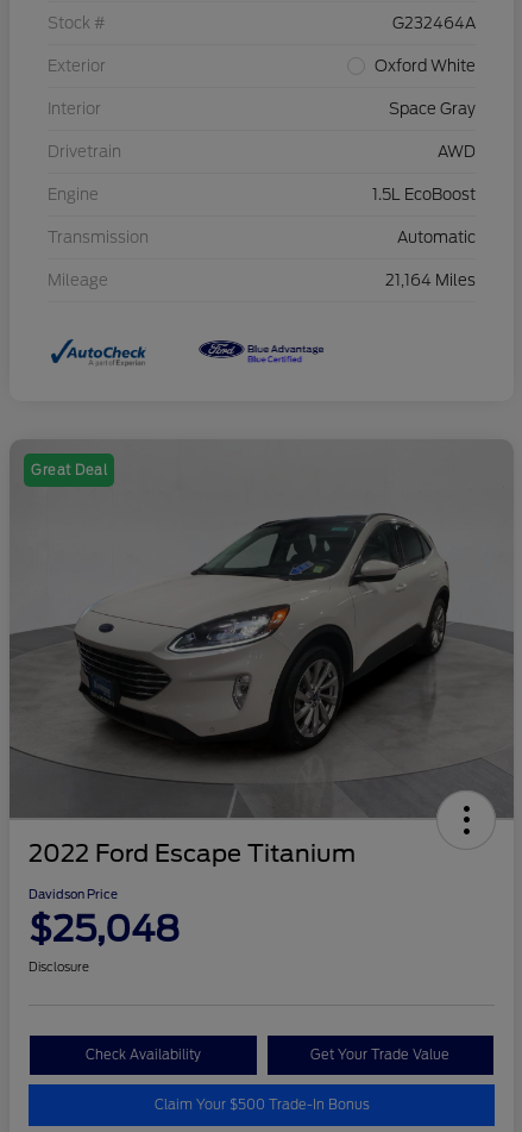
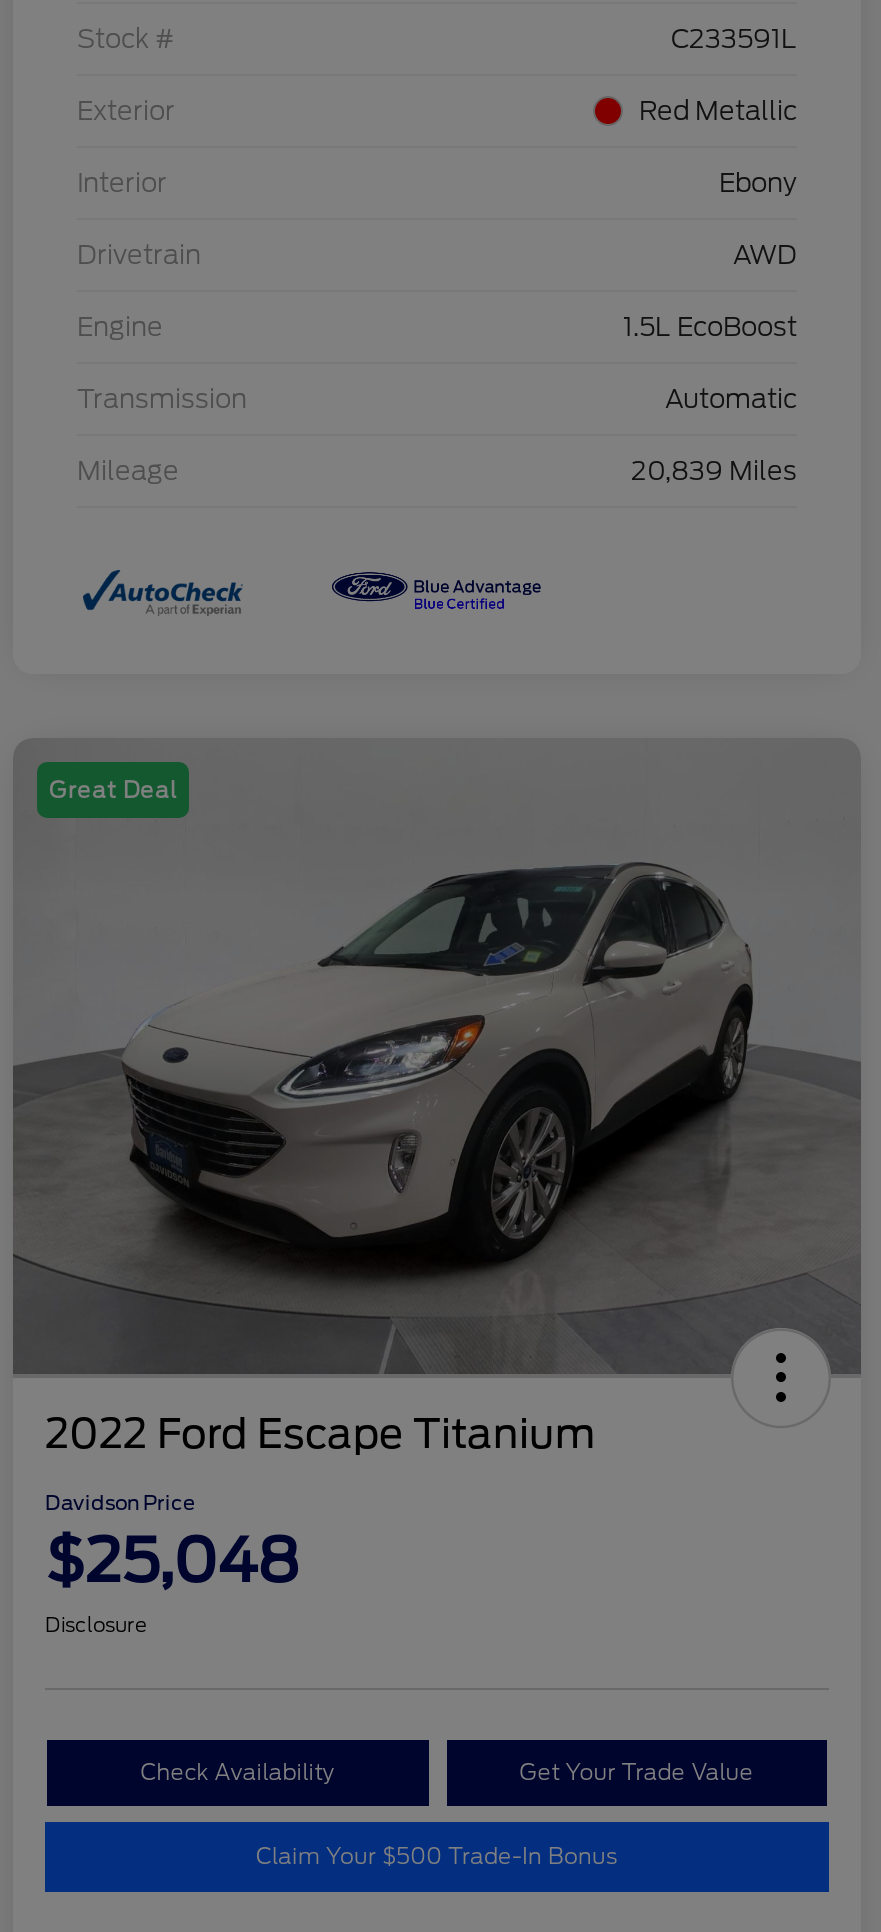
- G232464A
+ C233591L

- Oxford White
+ Red Metallic

- Space Gray
+ Ebony

- 21,164 Miles
+ 20,839 Miles
